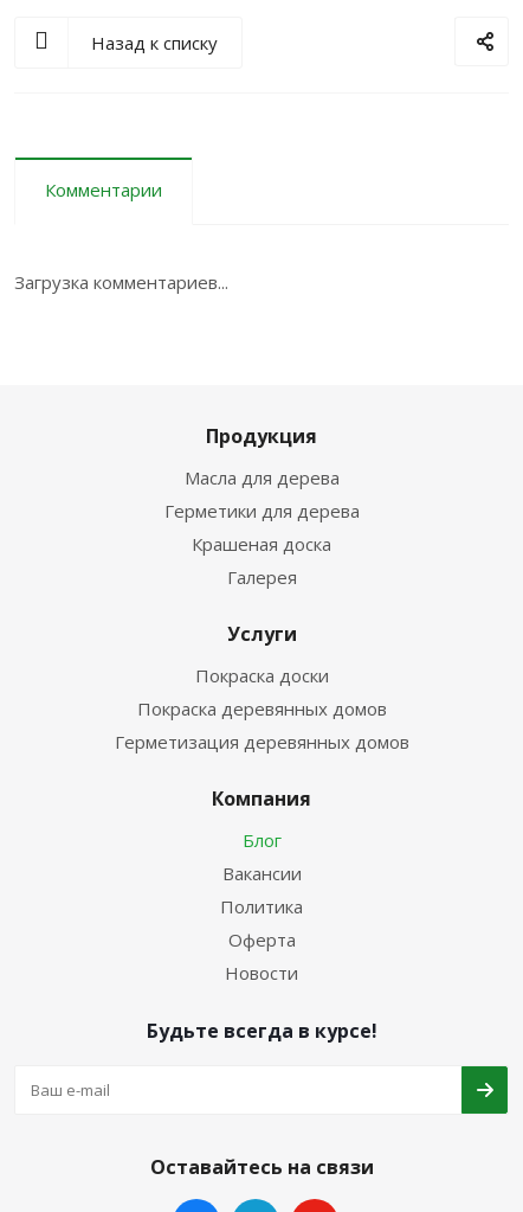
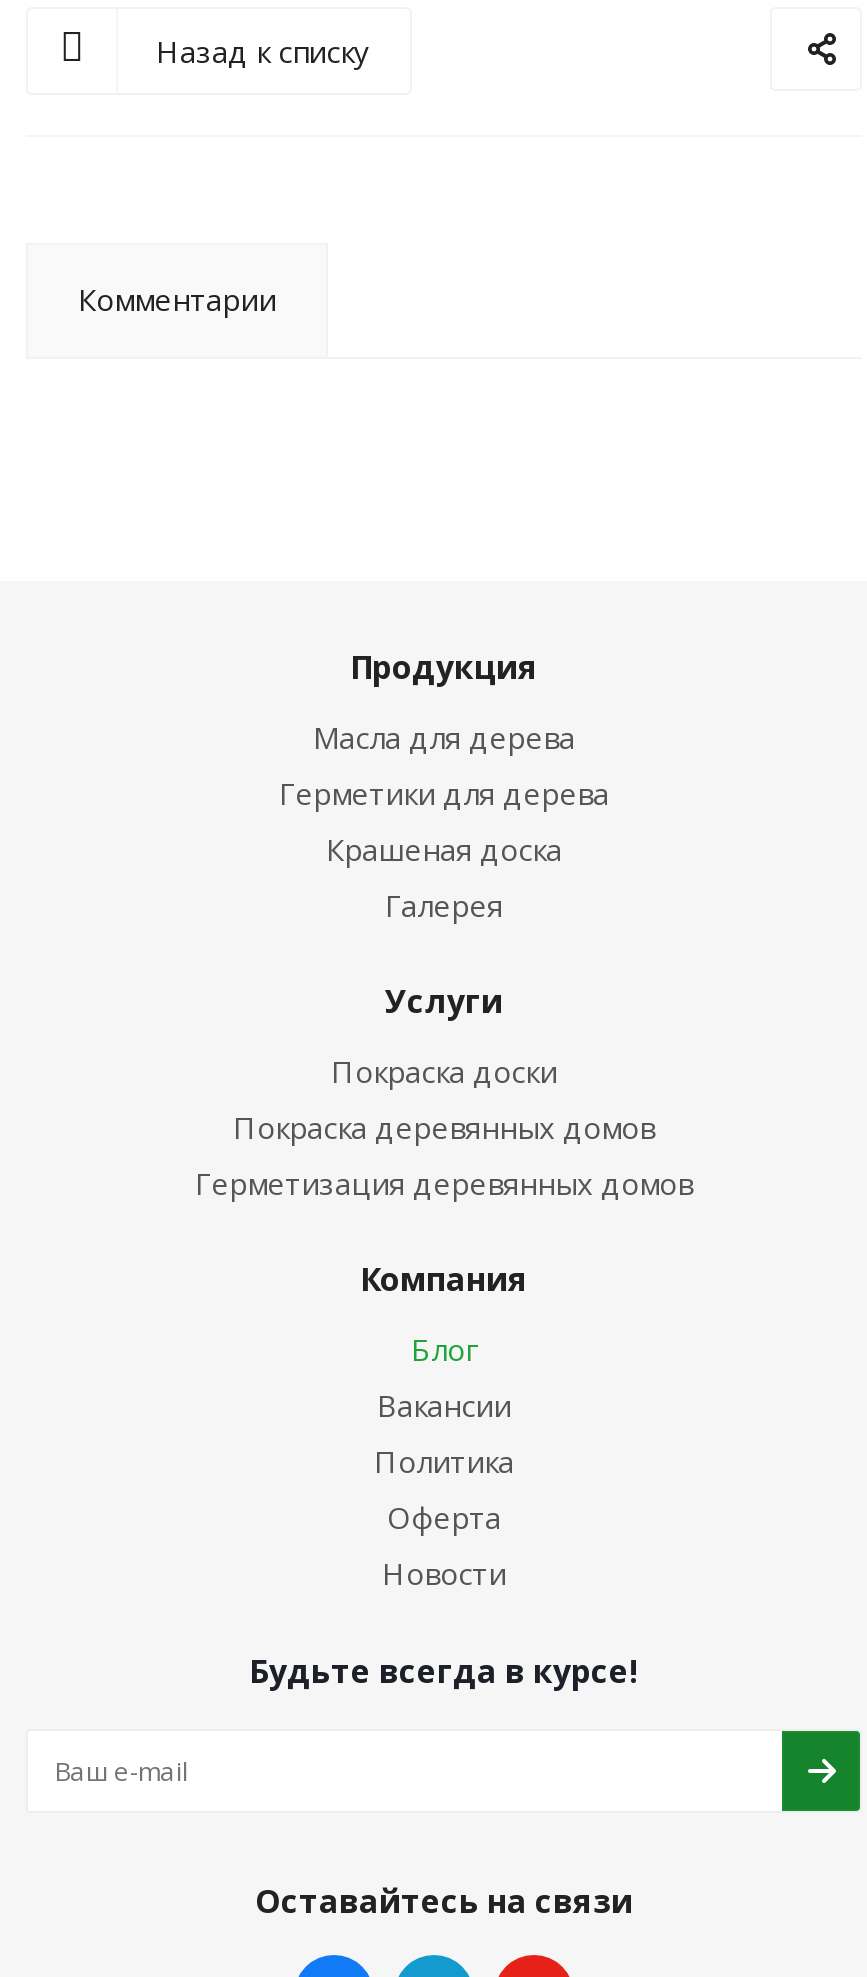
- Загрузка комментариев...
